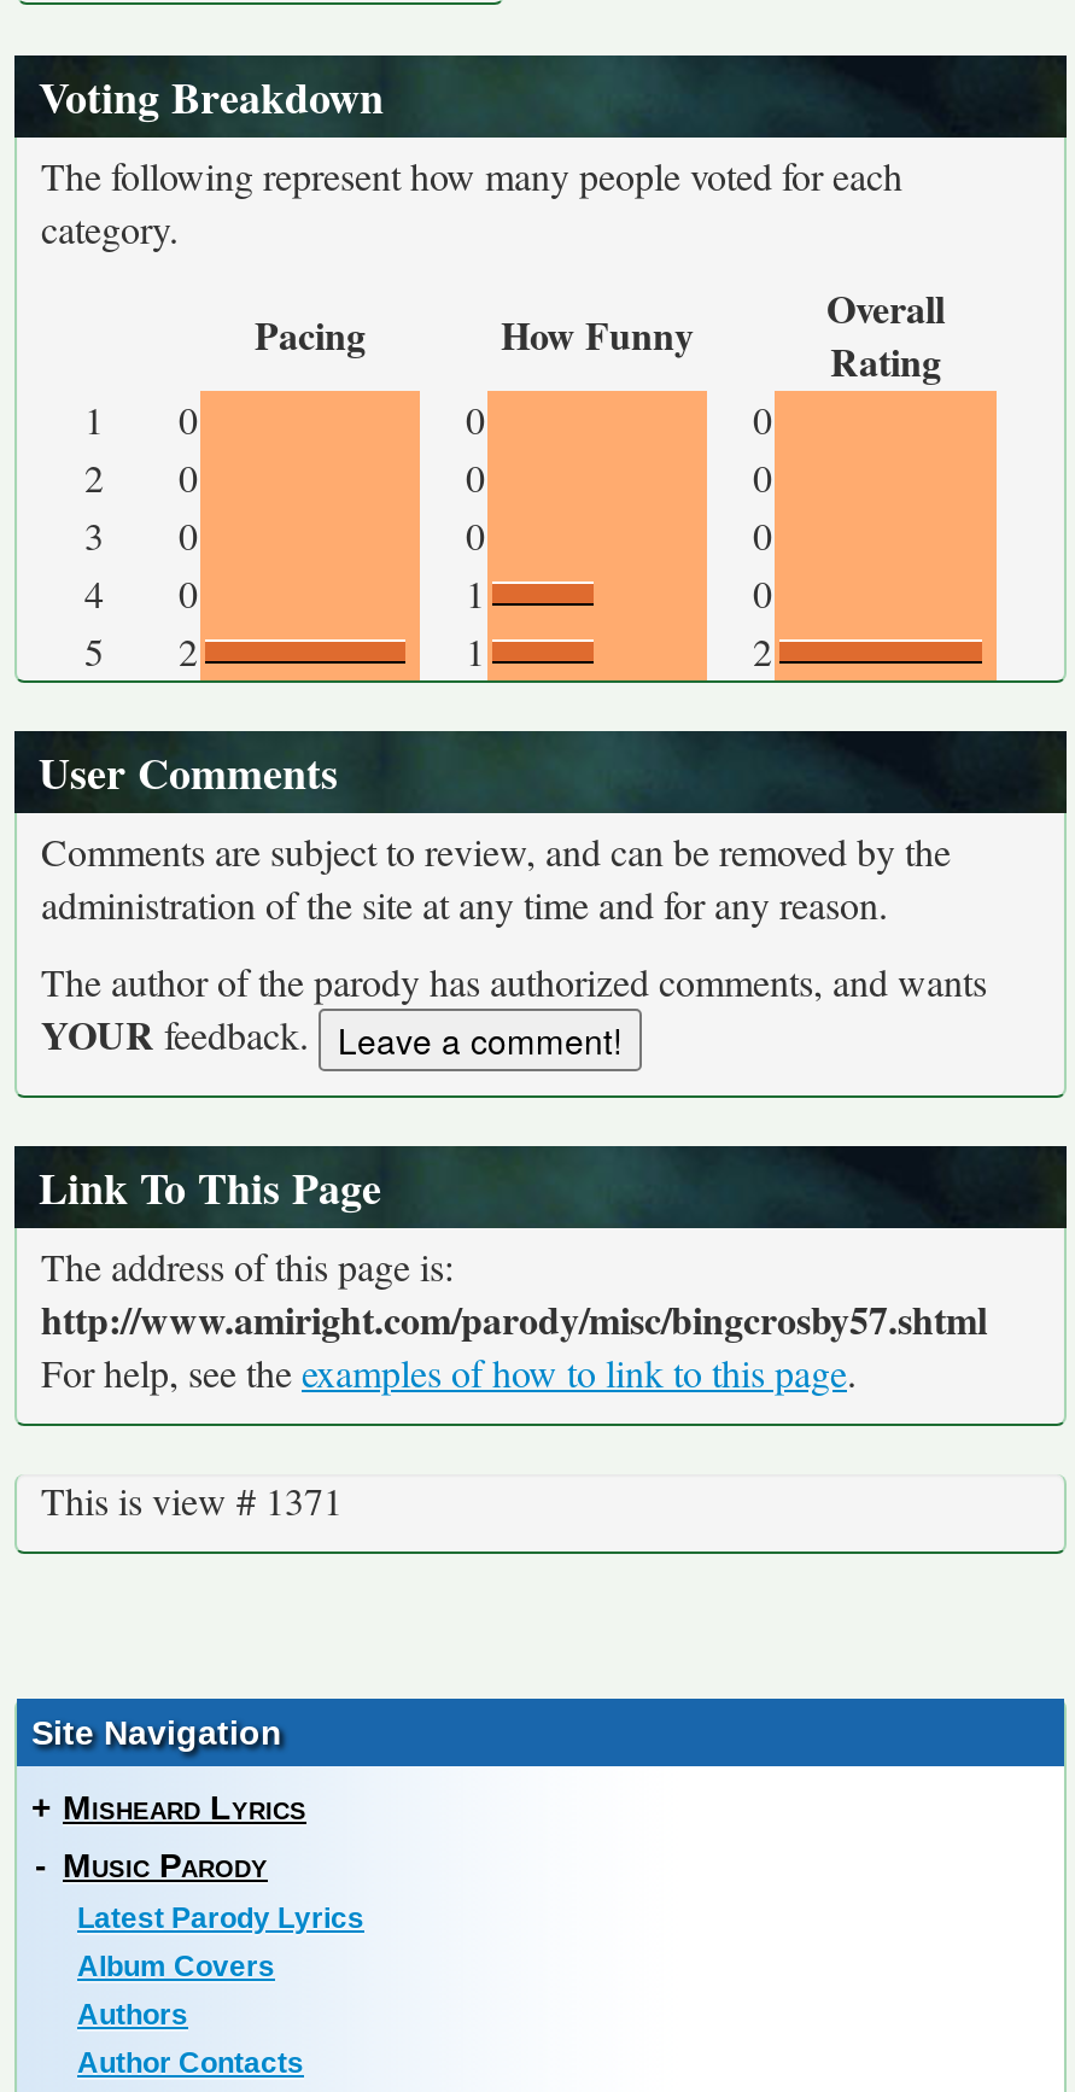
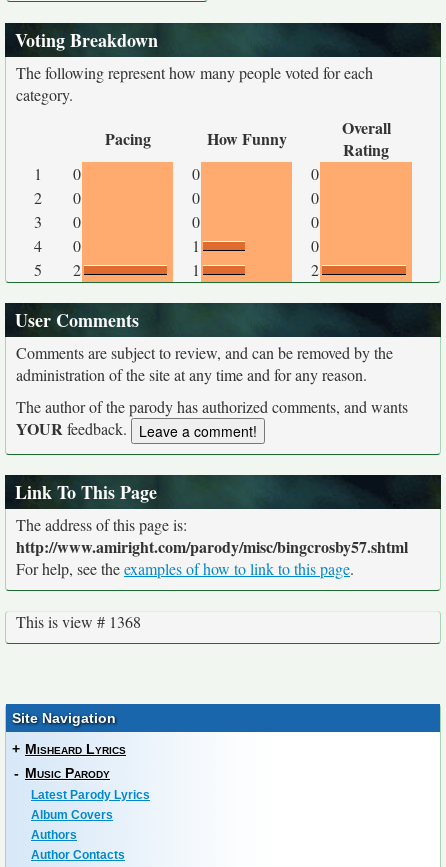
- This is view # 1371
+ This is view # 1368
